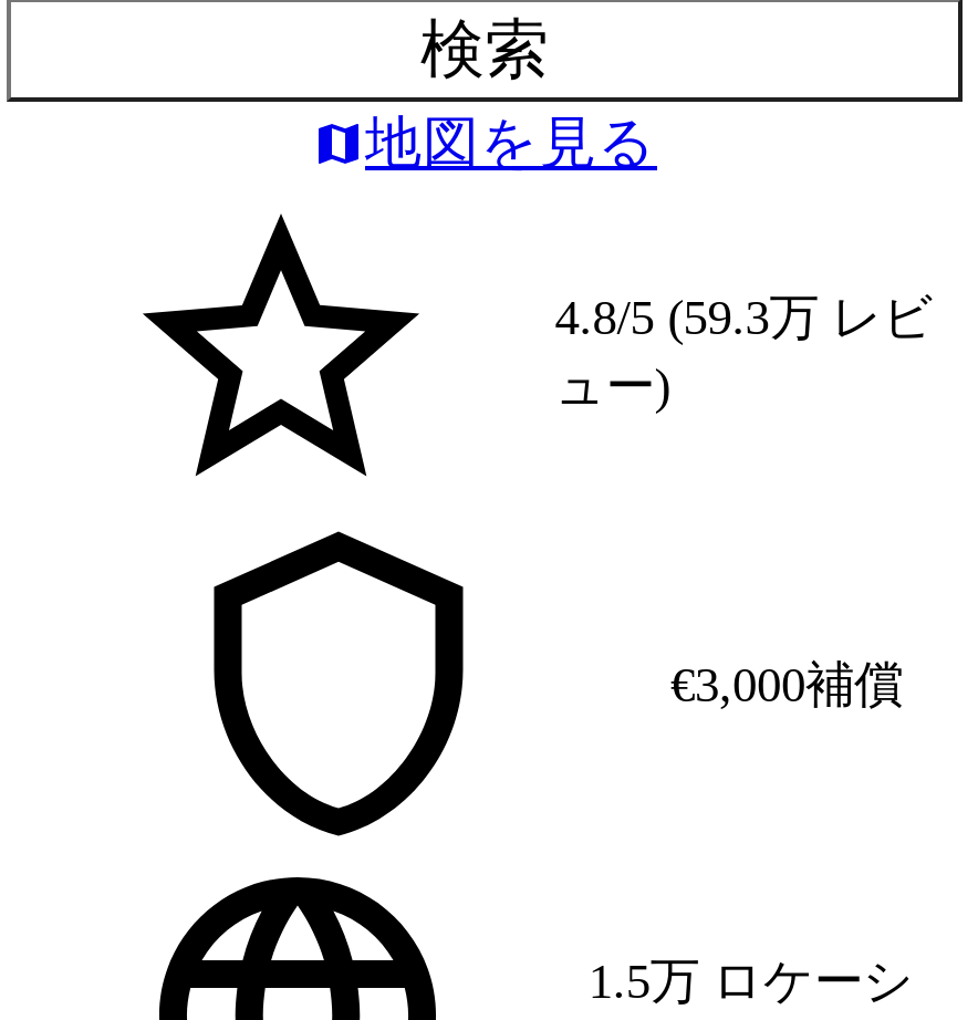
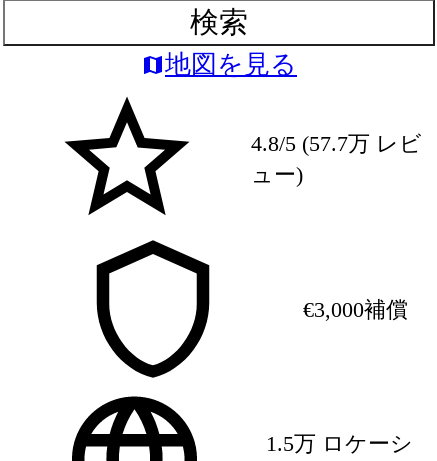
- 4.8/5 (59.3万 レビ
+ 4.8/5 (57.7万 レビ
